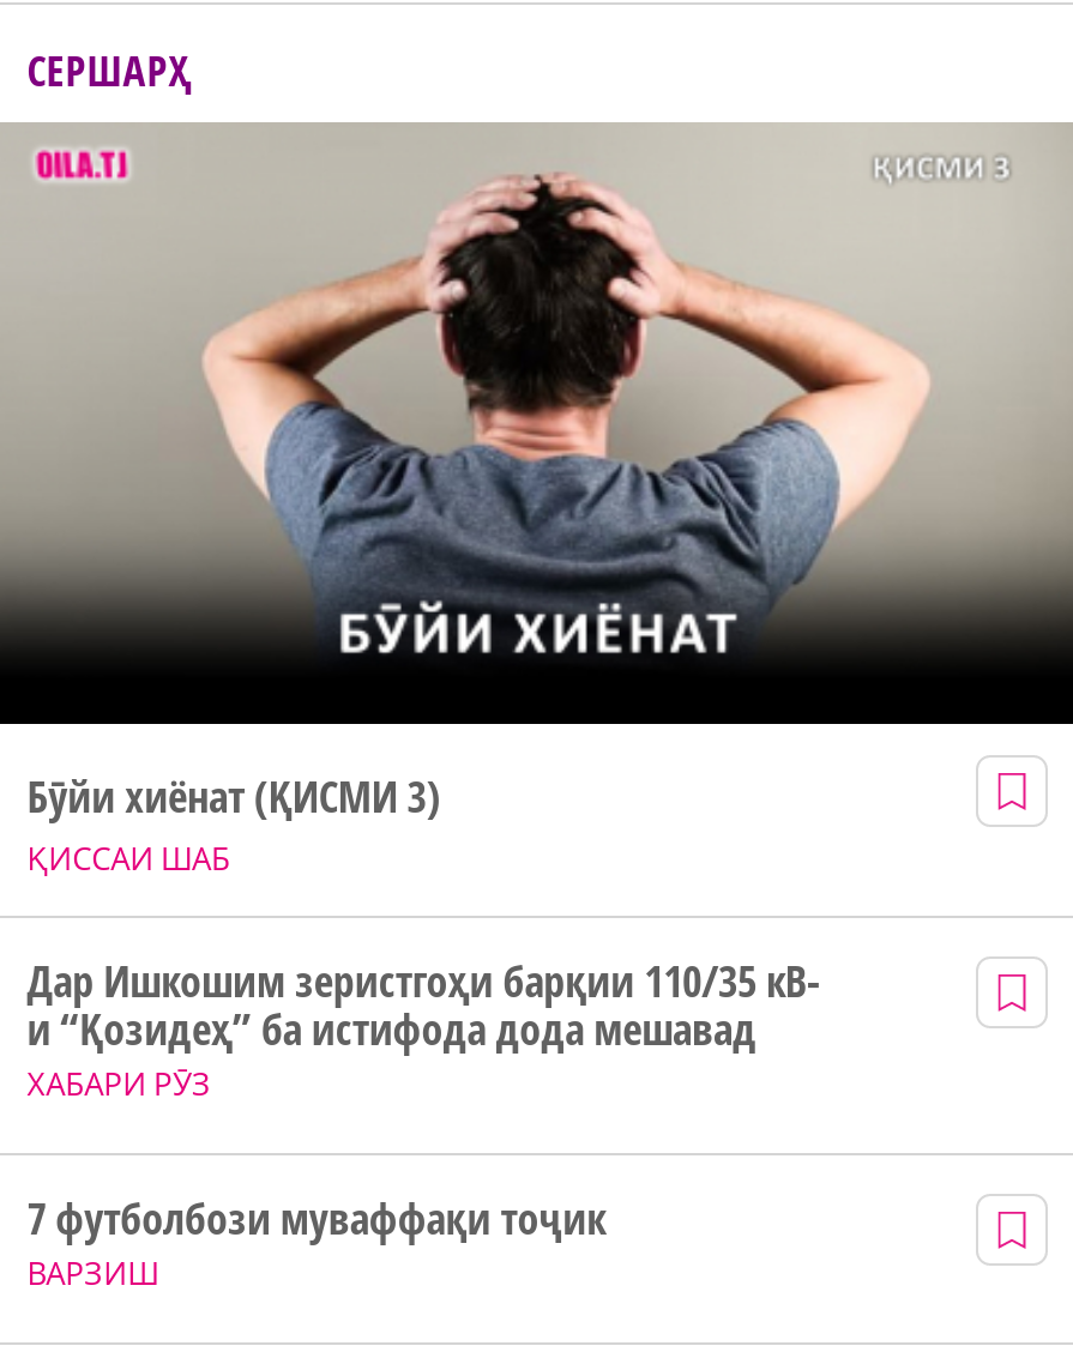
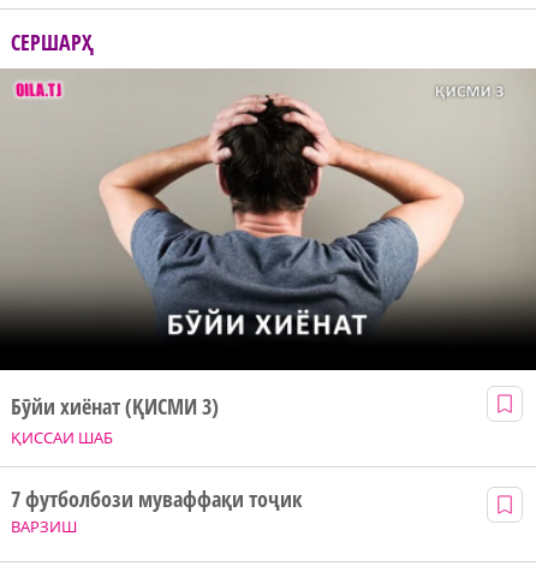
- Дар Ишкошим зеристгоҳи барқии 110/35 кВ-
- и “Қозидеҳ” ба истифода дода мешавад

- ХАБАРИ РӮЗ
